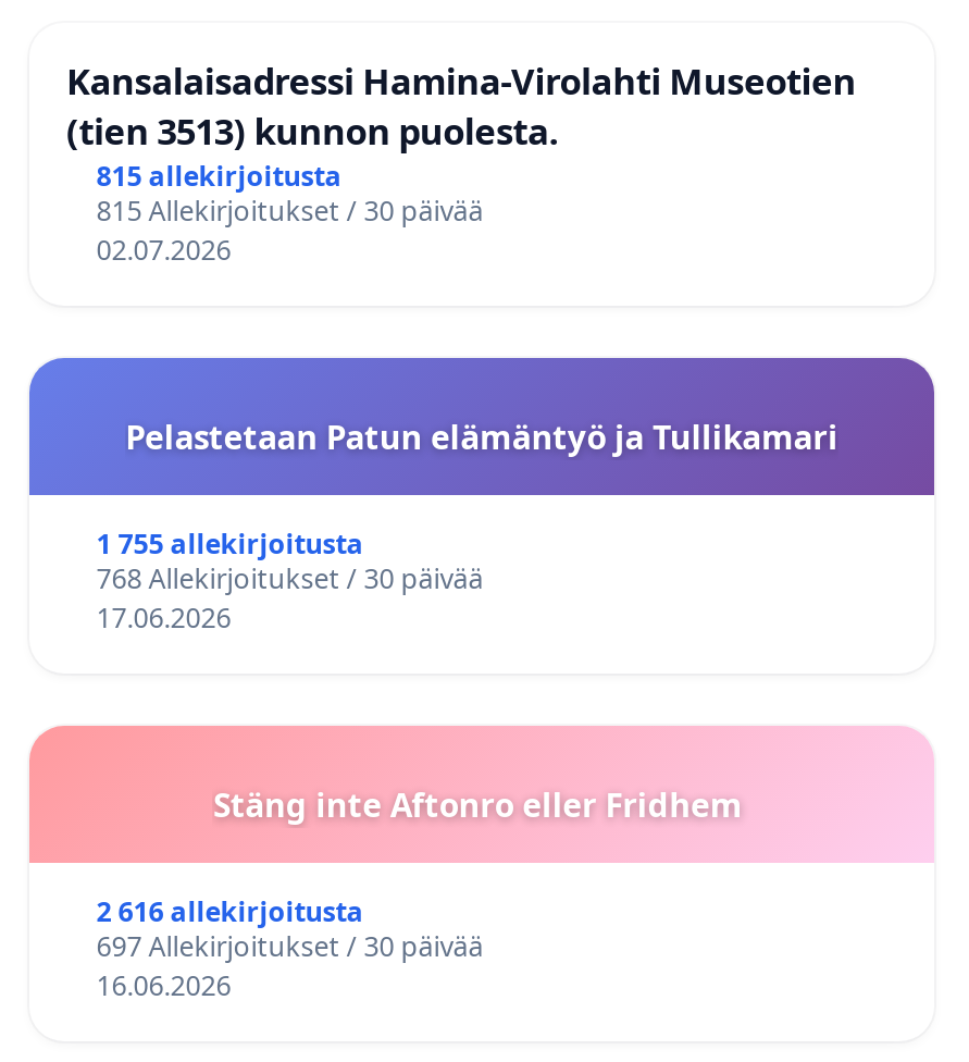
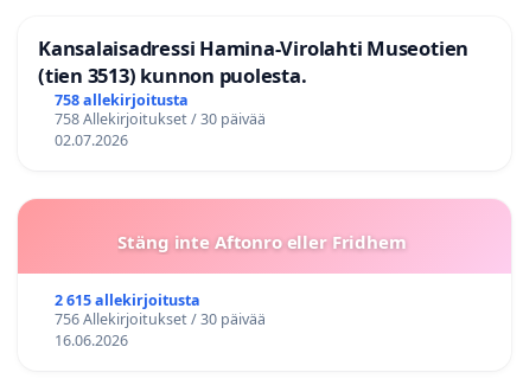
- 815 allekirjoitusta
+ 758 allekirjoitusta

- 815 Allekirjoitukset / 30 päivää
+ 758 Allekirjoitukset / 30 päivää

- Pelastetaan Patun elämäntyö ja Tullikamari
- 1 755 allekirjoitusta
- 768 Allekirjoitukset / 30 päivää
- 17.06.2026

- 2 616 allekirjoitusta
+ 2 615 allekirjoitusta

- 697 Allekirjoitukset / 30 päivää
+ 756 Allekirjoitukset / 30 päivää
